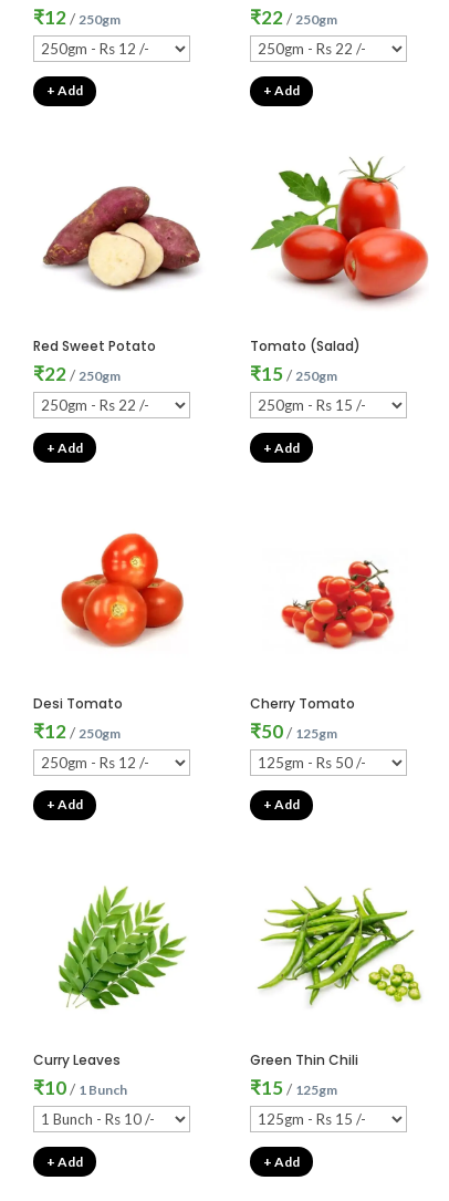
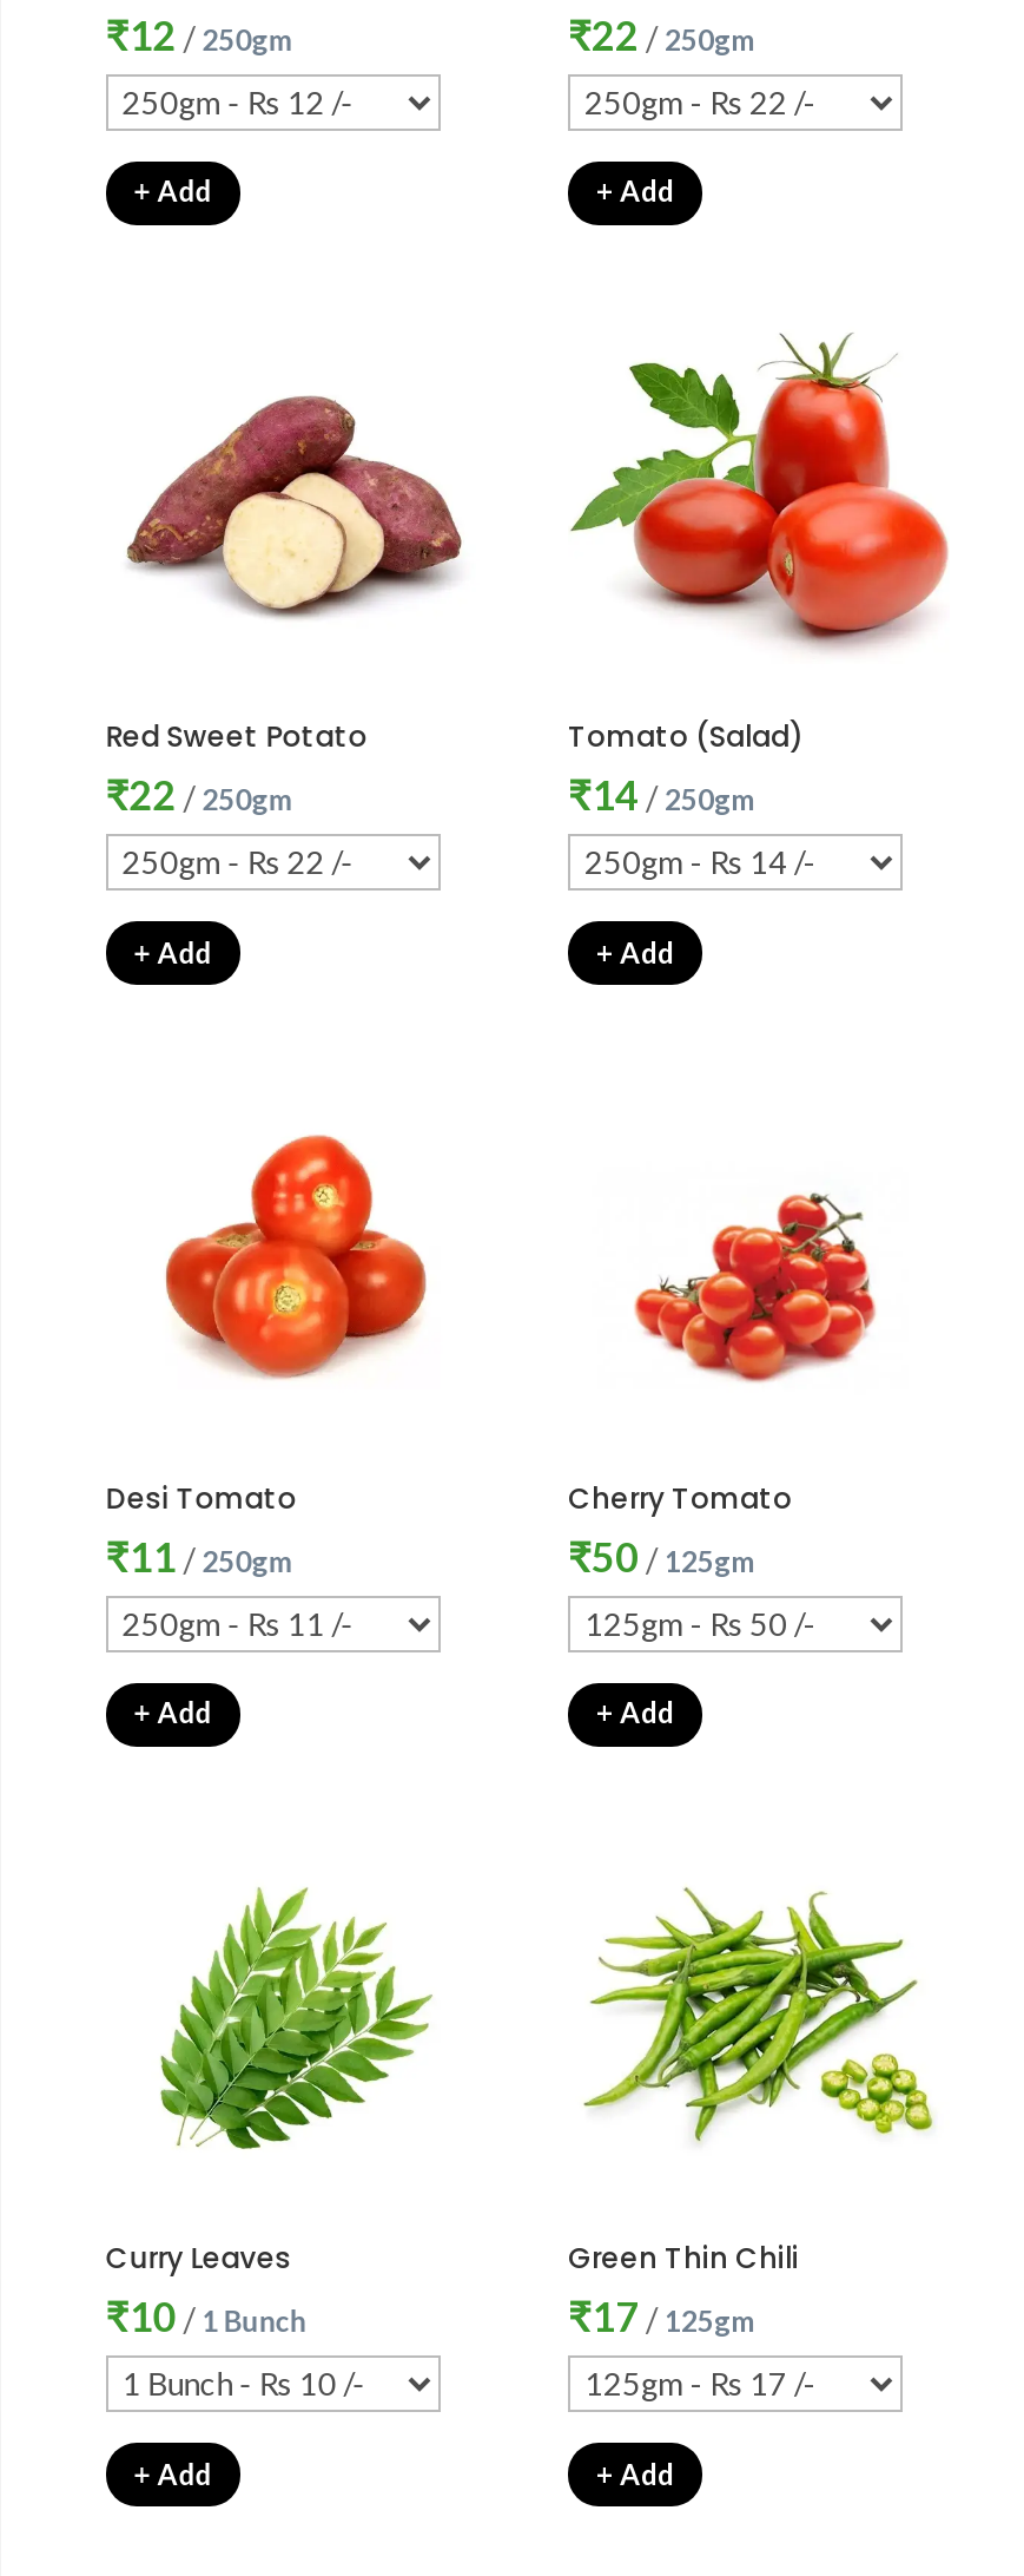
- ₹15 /250gm
+ ₹14 /250gm

- ₹12 /250gm
+ ₹11 /250gm

- ₹15 /125gm
+ ₹17 /125gm
